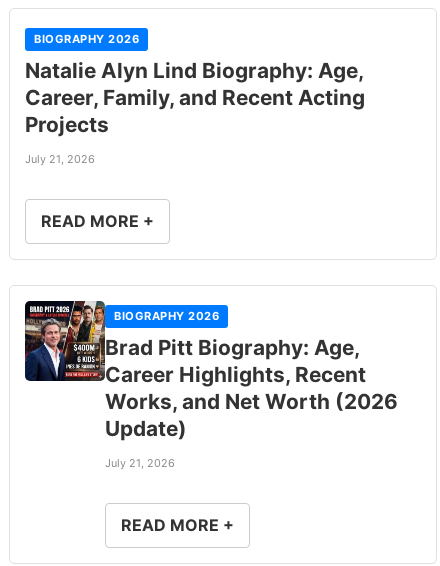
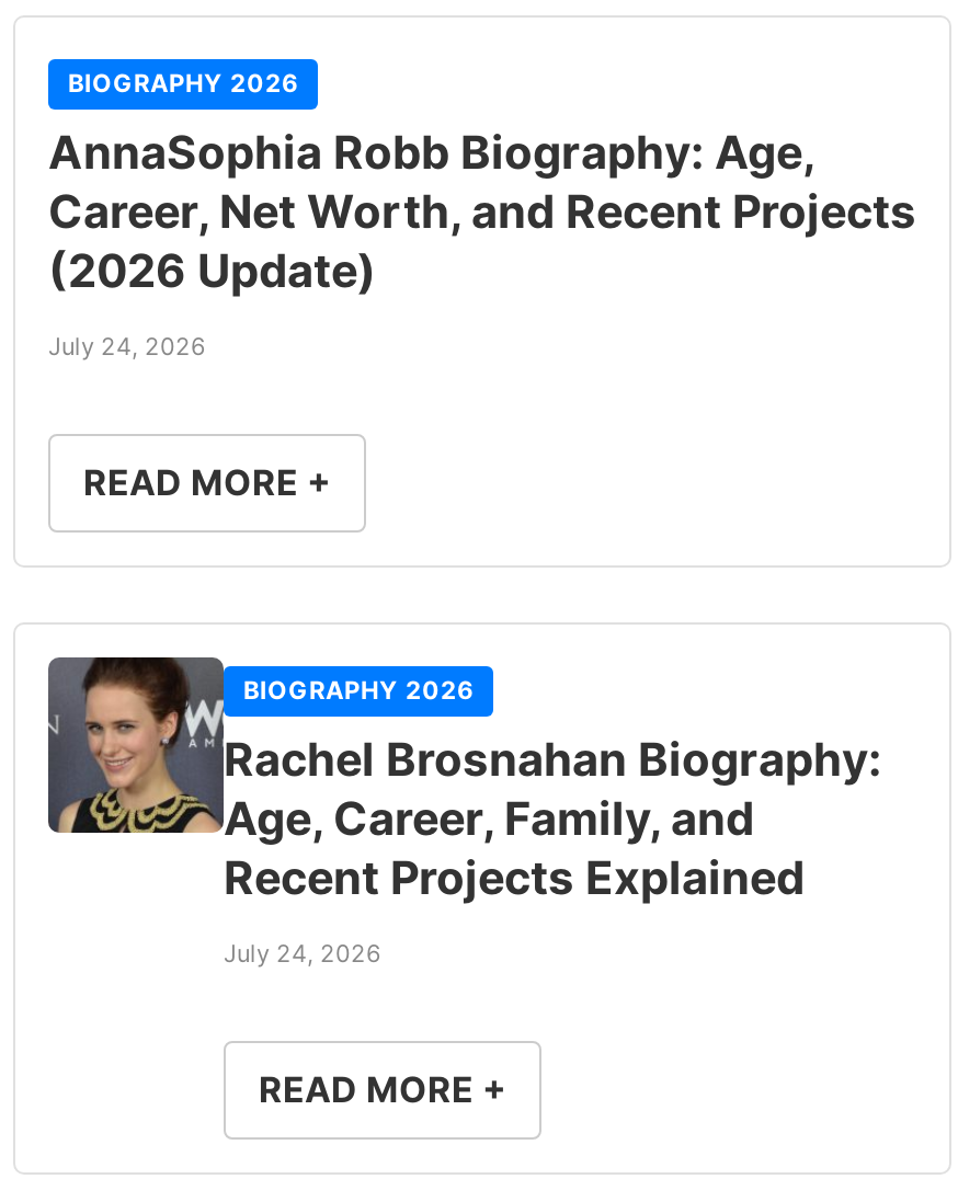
- Natalie Alyn Lind Biography: Age,
- Career, Family, and Recent Acting
- Projects
+ AnnaSophia Robb Biography: Age,
+ Career, Net Worth, and Recent Projects
+ (2026 Update)

- July 21, 2026
+ July 24, 2026

- [image]
- Brad Pitt Biography: Age,
- Career Highlights, Recent
- Works, and Net Worth (2026
- Update)
+ [image]
+ Rachel Brosnahan Biography:
+ Age, Career, Family, and
+ Recent Projects Explained

- July 21, 2026
+ July 24, 2026
